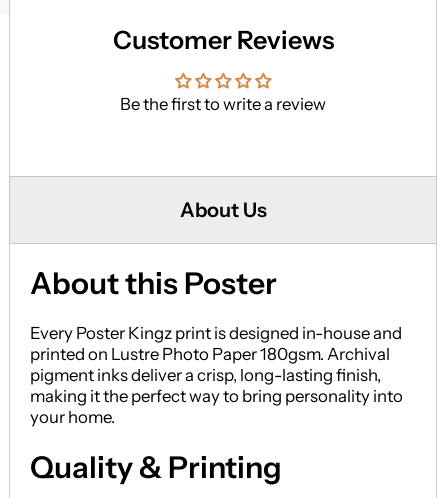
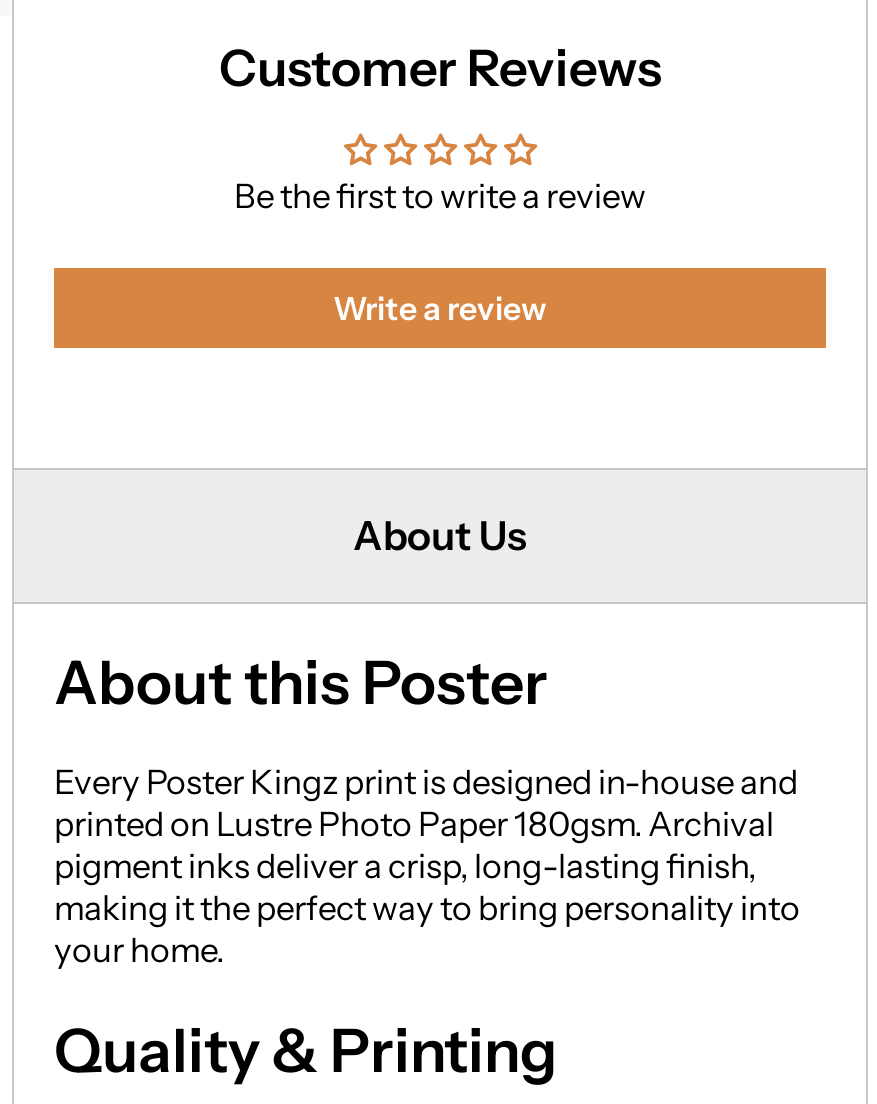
+ Write a review
